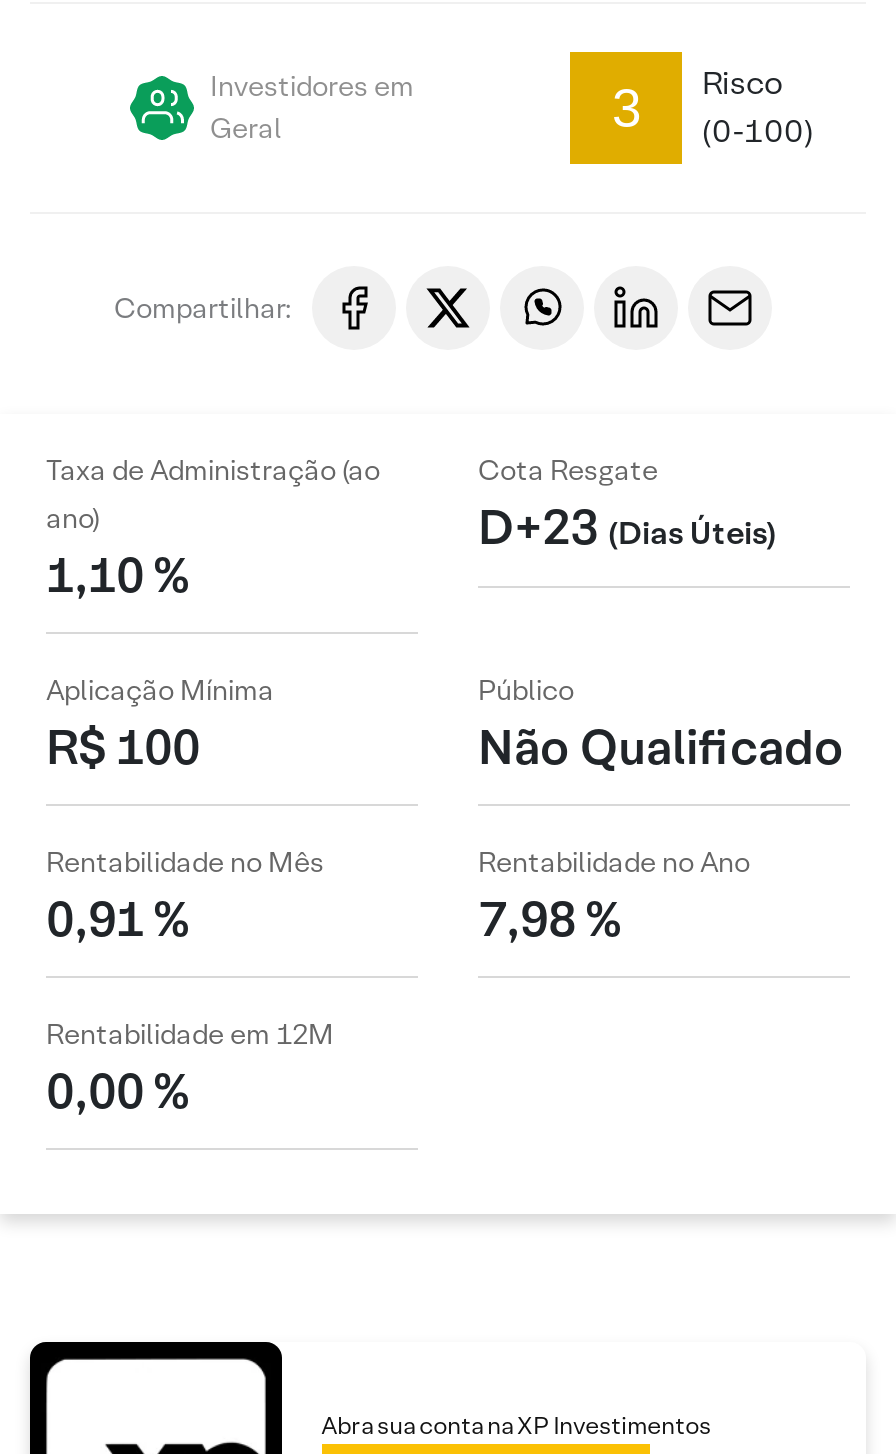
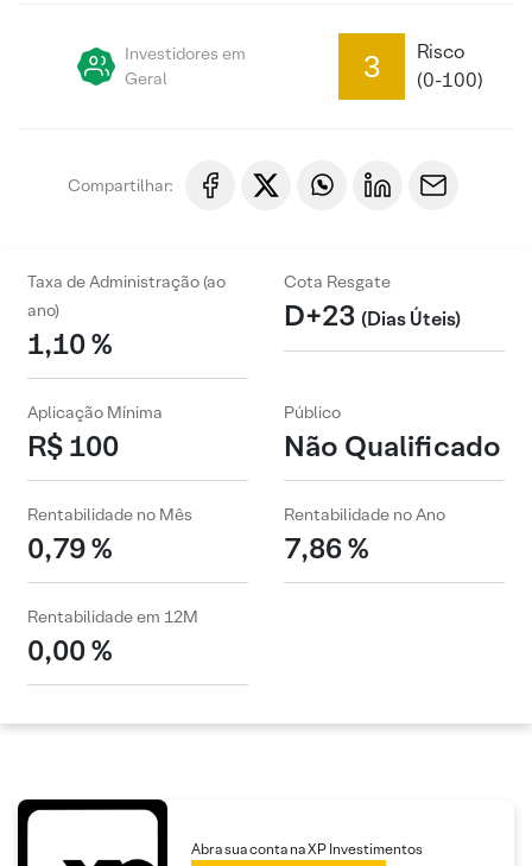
- 0,91 %
+ 0,79 %

- 7,98 %
+ 7,86 %
